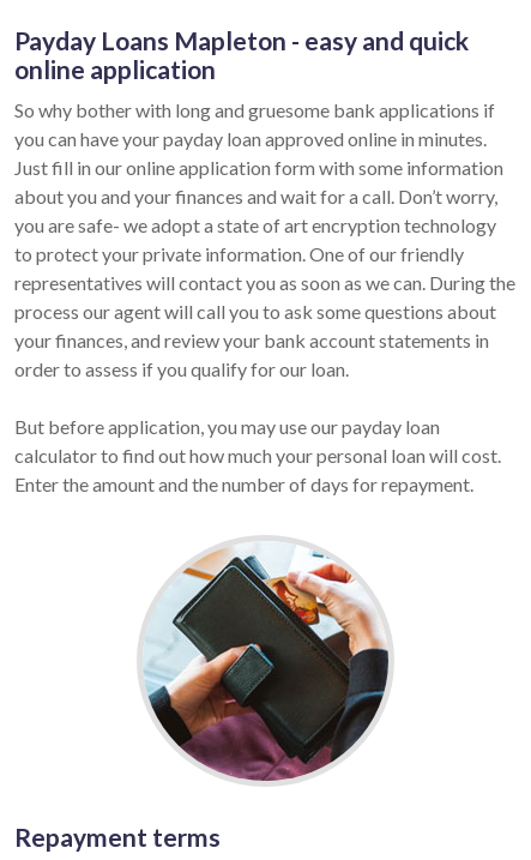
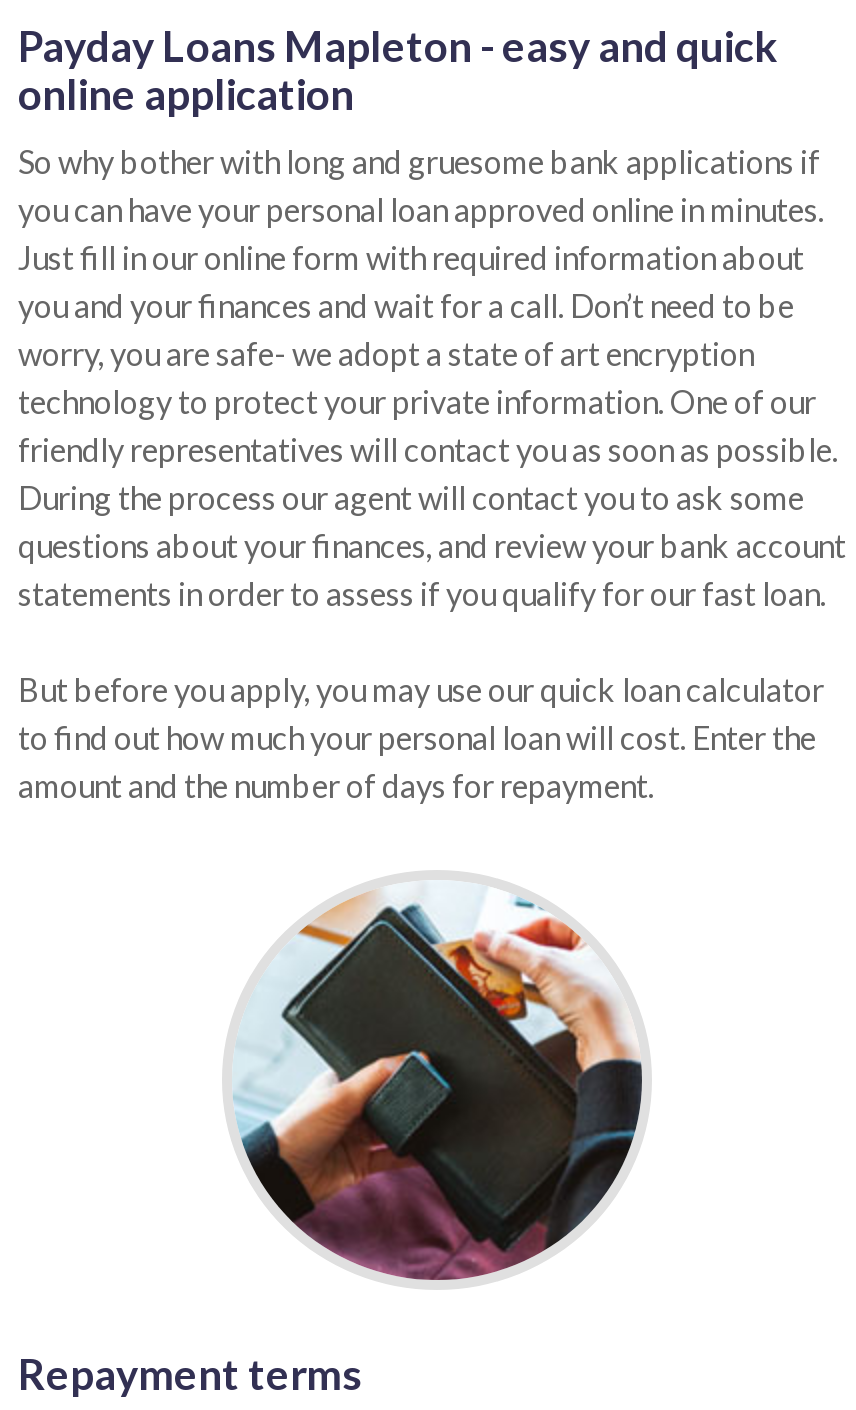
- you can have your payday loan approved online in minutes.
- Just fill in our online application form with some information
- about you and your finances and wait for a call. Don’t worry,
- you are safe- we adopt a state of art encryption technology
- to protect your private information. One of our friendly
- representatives will contact you as soon as we can. During the
- process our agent will call you to ask some questions about
- your finances, and review your bank account statements in
- order to assess if you qualify for our loan.
+ you can have your personal loan approved online in minutes.
+ Just fill in our online form with required information about
+ you and your finances and wait for a call. Don’t need to be
+ worry, you are safe- we adopt a state of art encryption
+ technology to protect your private information. One of our
+ friendly representatives will contact you as soon as possible.
+ During the process our agent will contact you to ask some
+ questions about your finances, and review your bank account
+ statements in order to assess if you qualify for our fast loan.

- But before application, you may use our payday loan
- calculator to find out how much your personal loan will cost.
- Enter the amount and the number of days for repayment.
+ But before you apply, you may use our quick loan calculator
+ to find out how much your personal loan will cost. Enter the
+ amount and the number of days for repayment.
